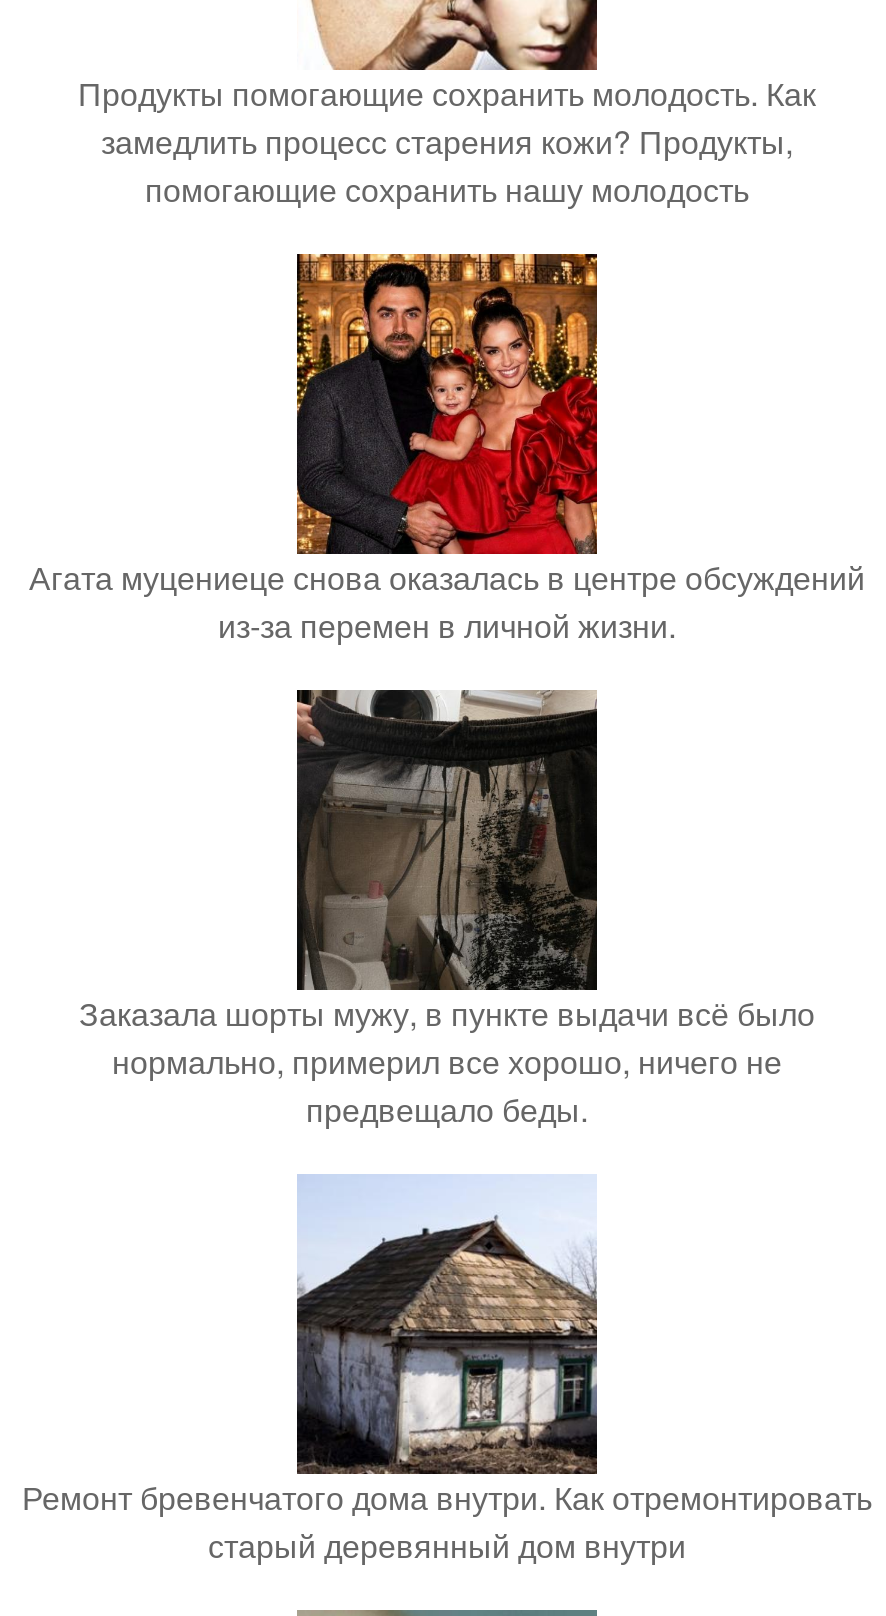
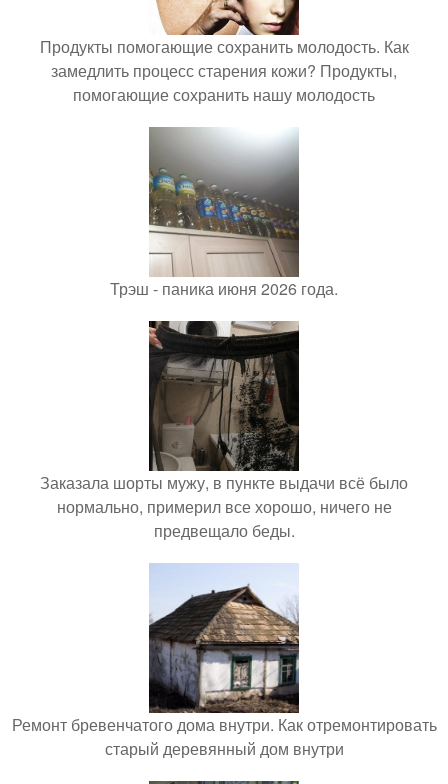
- [image]
- Агата муцениеце снова оказалась в центре обсуждений
- из-за перемен в личной жизни.
+ [image]
+ Трэш - паника июня 2026 года.
